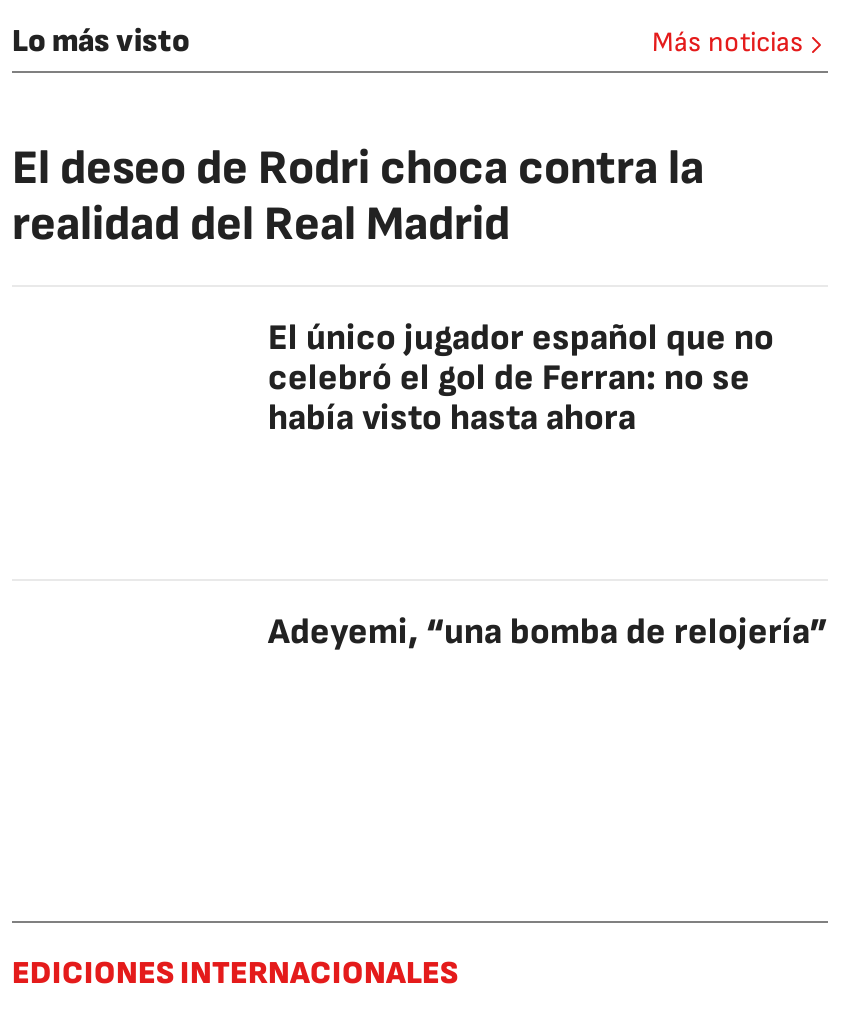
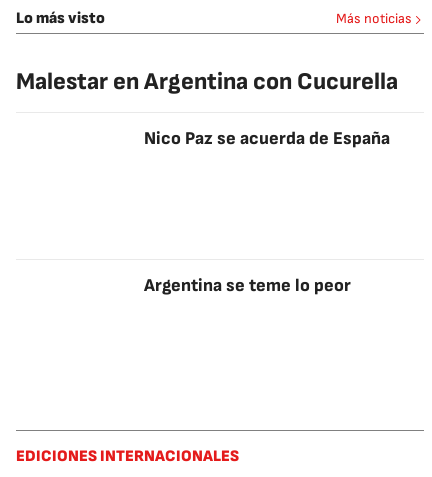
- El deseo de Rodri choca contra la
- realidad del Real Madrid
+ Malestar en Argentina con Cucurella

- El único jugador español que no
- celebró el gol de Ferran: no se
- había visto hasta ahora
+ Nico Paz se acuerda de España

- Adeyemi, “una bomba de relojería”
+ Argentina se teme lo peor
